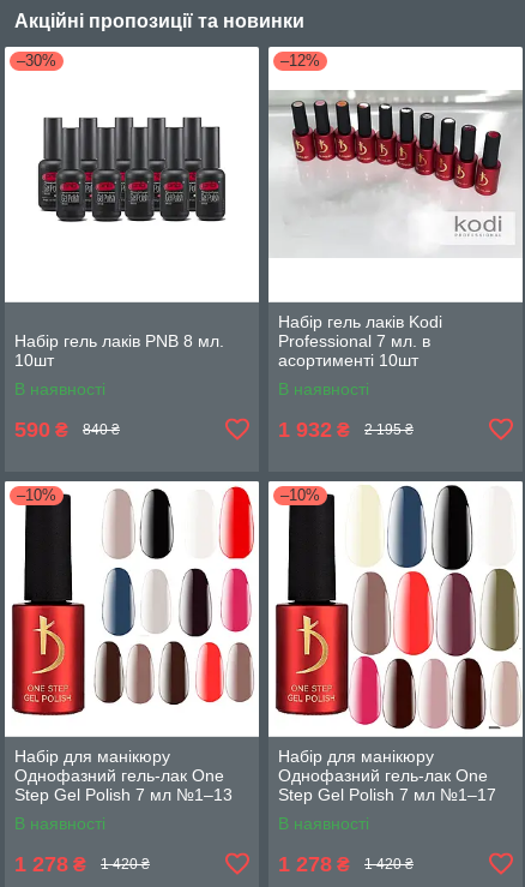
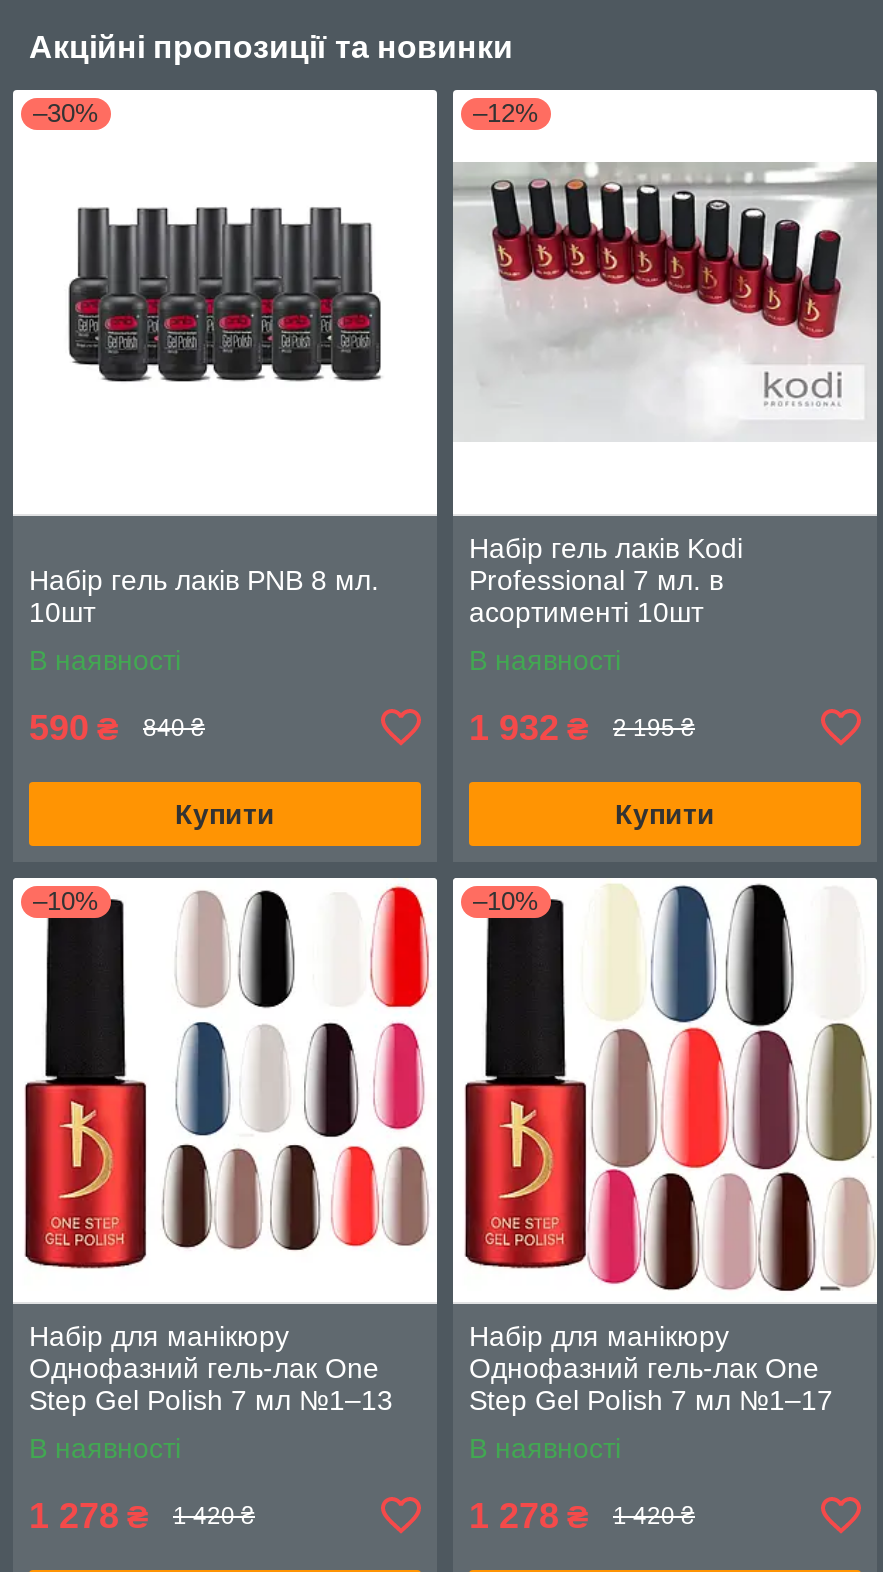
+ Купити

+ Купити
